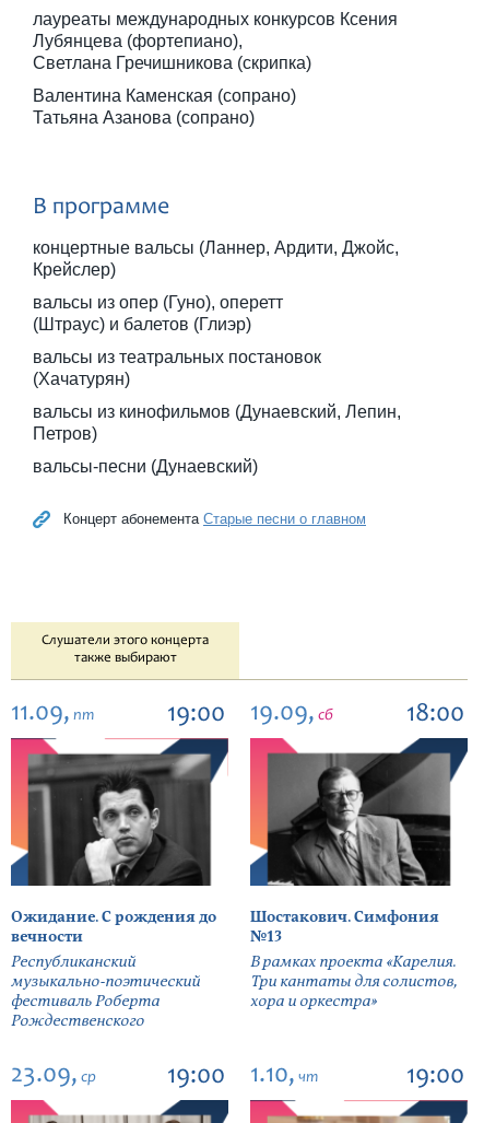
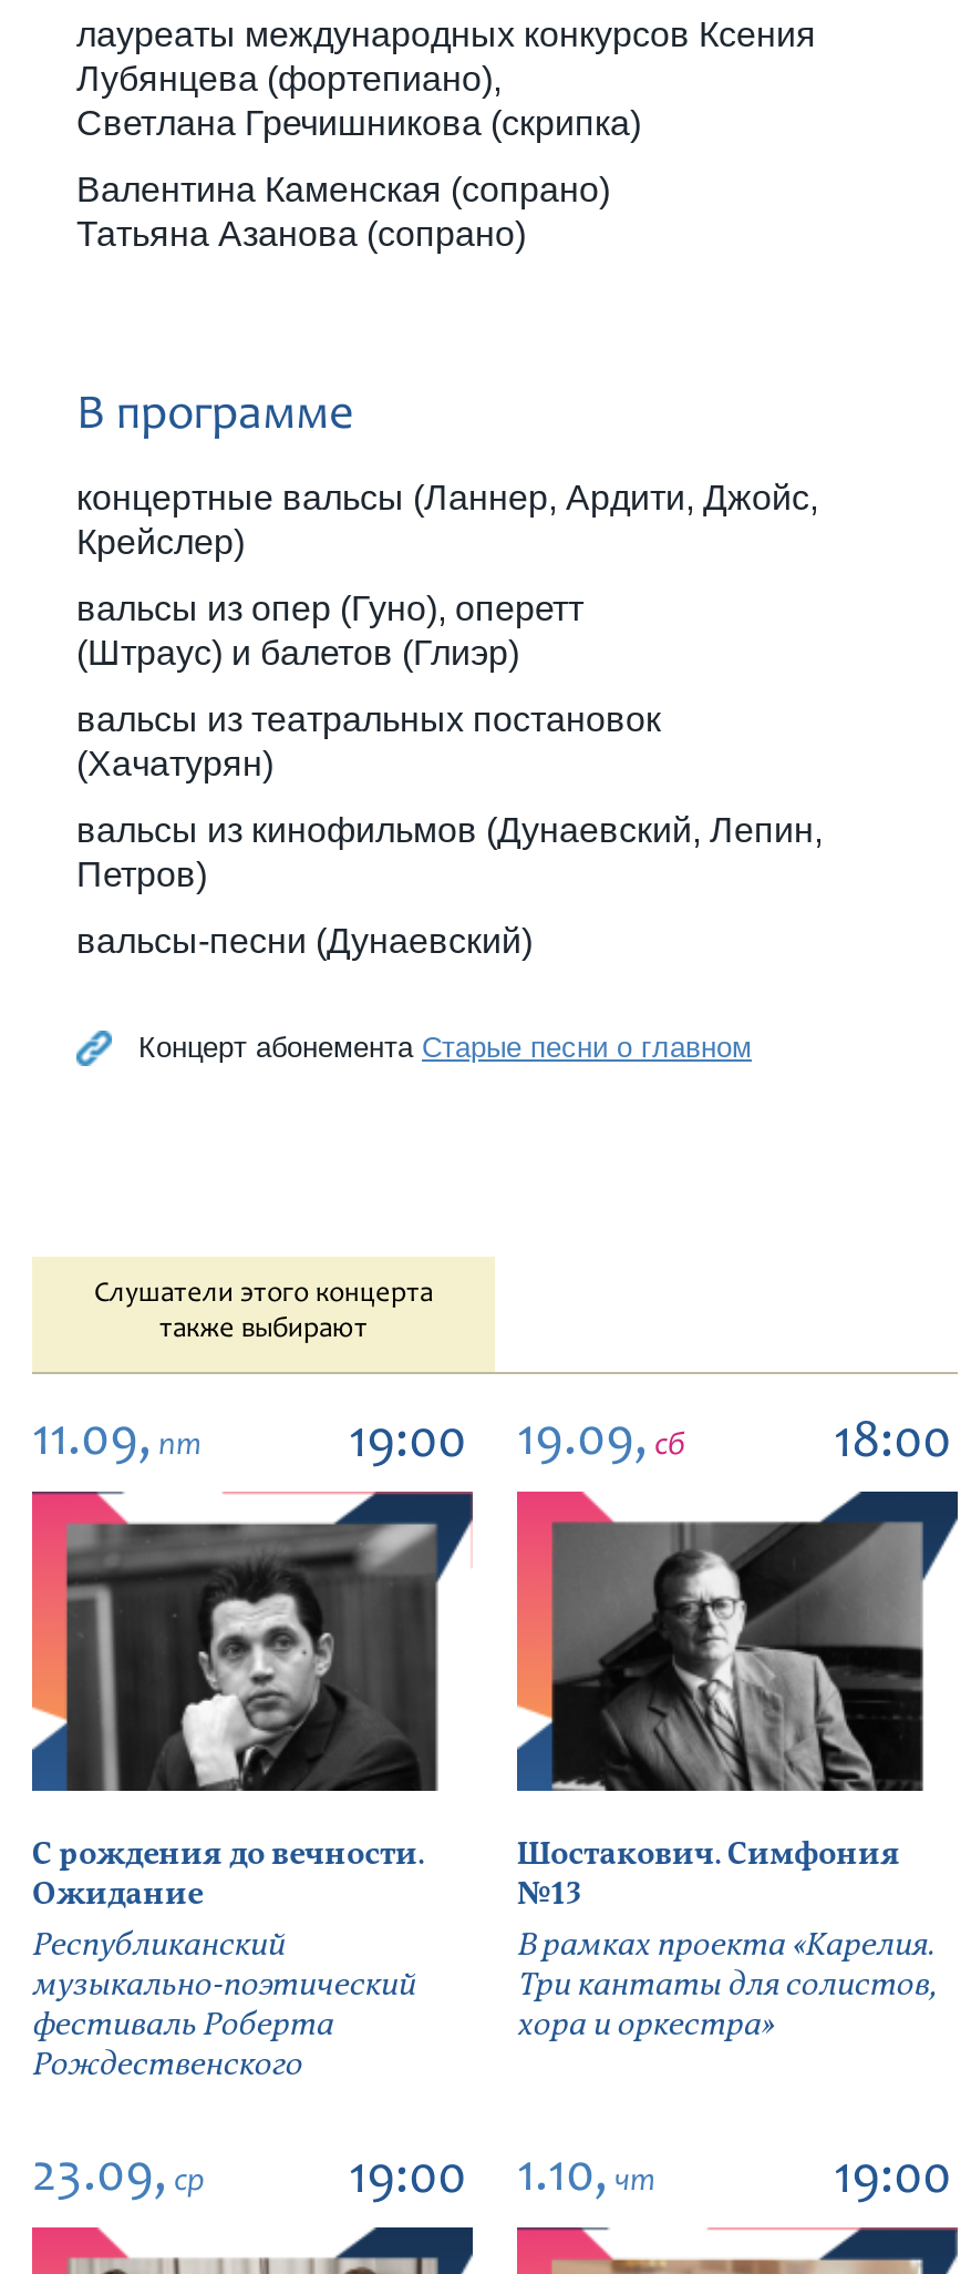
- Ожидание. С рождения до
- вечности
+ С рождения до вечности.
+ Ожидание
